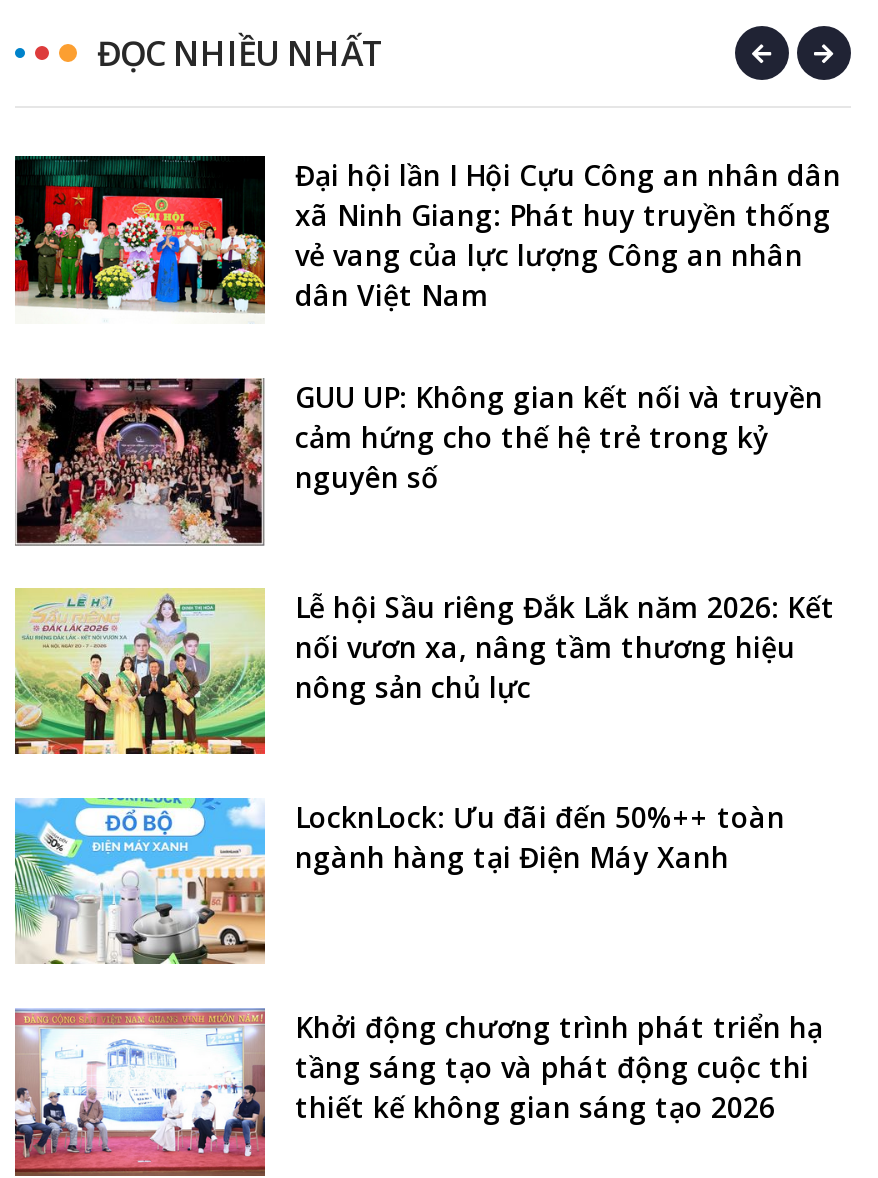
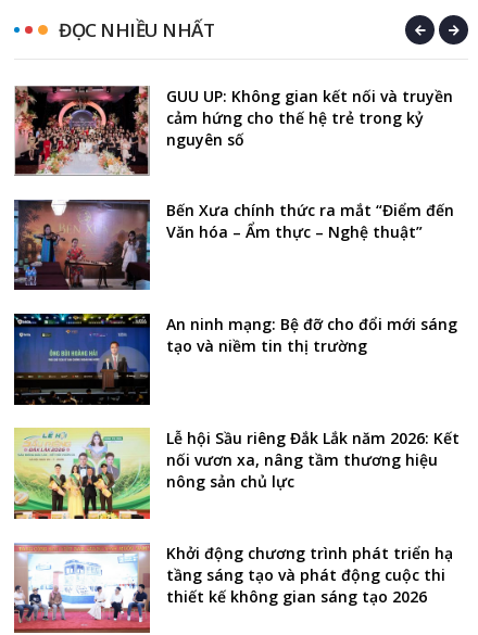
- [image]
+ [image]

- Đại hội lần I Hội Cựu Công an nhân dân
- xã Ninh Giang: Phát huy truyền thống
- vẻ vang của lực lượng Công an nhân
- dân Việt Nam

moved up: [image] | GUU UP: Không gian kết nối và truyền | cảm hứng cho thế hệ trẻ trong kỷ | nguyên số

+ Bến Xưa chính thức ra mắt “Điểm đến
+ Văn hóa – Ẩm thực – Nghệ thuật”

+ An ninh mạng: Bệ đỡ cho đổi mới sáng
+ tạo và niềm tin thị trường

moved down: [image] | Lễ hội Sầu riêng Đắk Lắk năm 2026: Kết | nối vươn xa, nâng tầm thương hiệu | nông sản chủ lực

- [image]
+ [image]

- LocknLock: Ưu đãi đến 50%++ toàn
- ngành hàng tại Điện Máy Xanh
